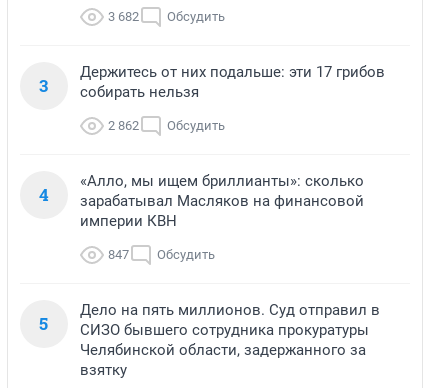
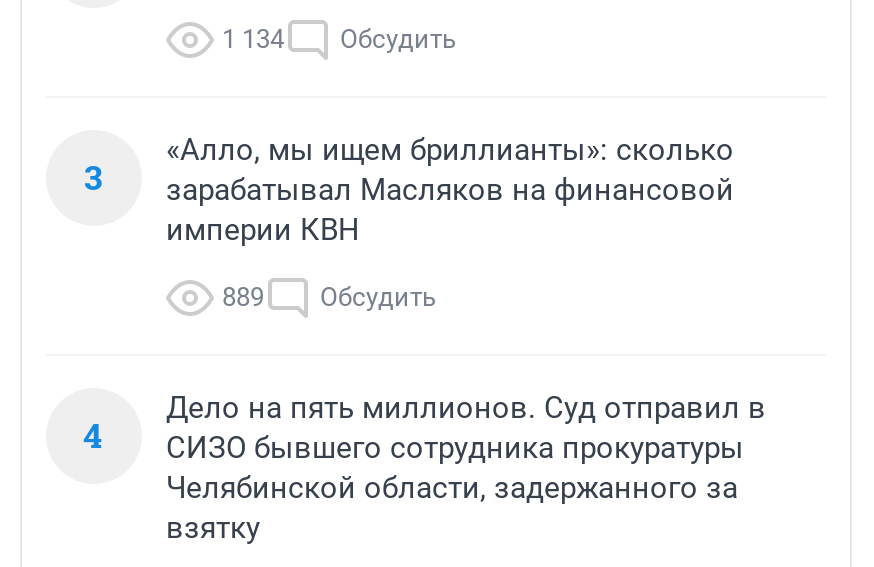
- 3 682 Обсудить
+ 1 134 Обсудить

- Держитесь от них подальше: эти 17 грибов
- собирать нельзя
- 2 862
- Обсудить
- 4

- 847 Обсудить
+ 889 Обсудить

- 5 СИЗО бывшего сотрудника прокуратуры
+ 4 СИЗО бывшего сотрудника прокуратуры
